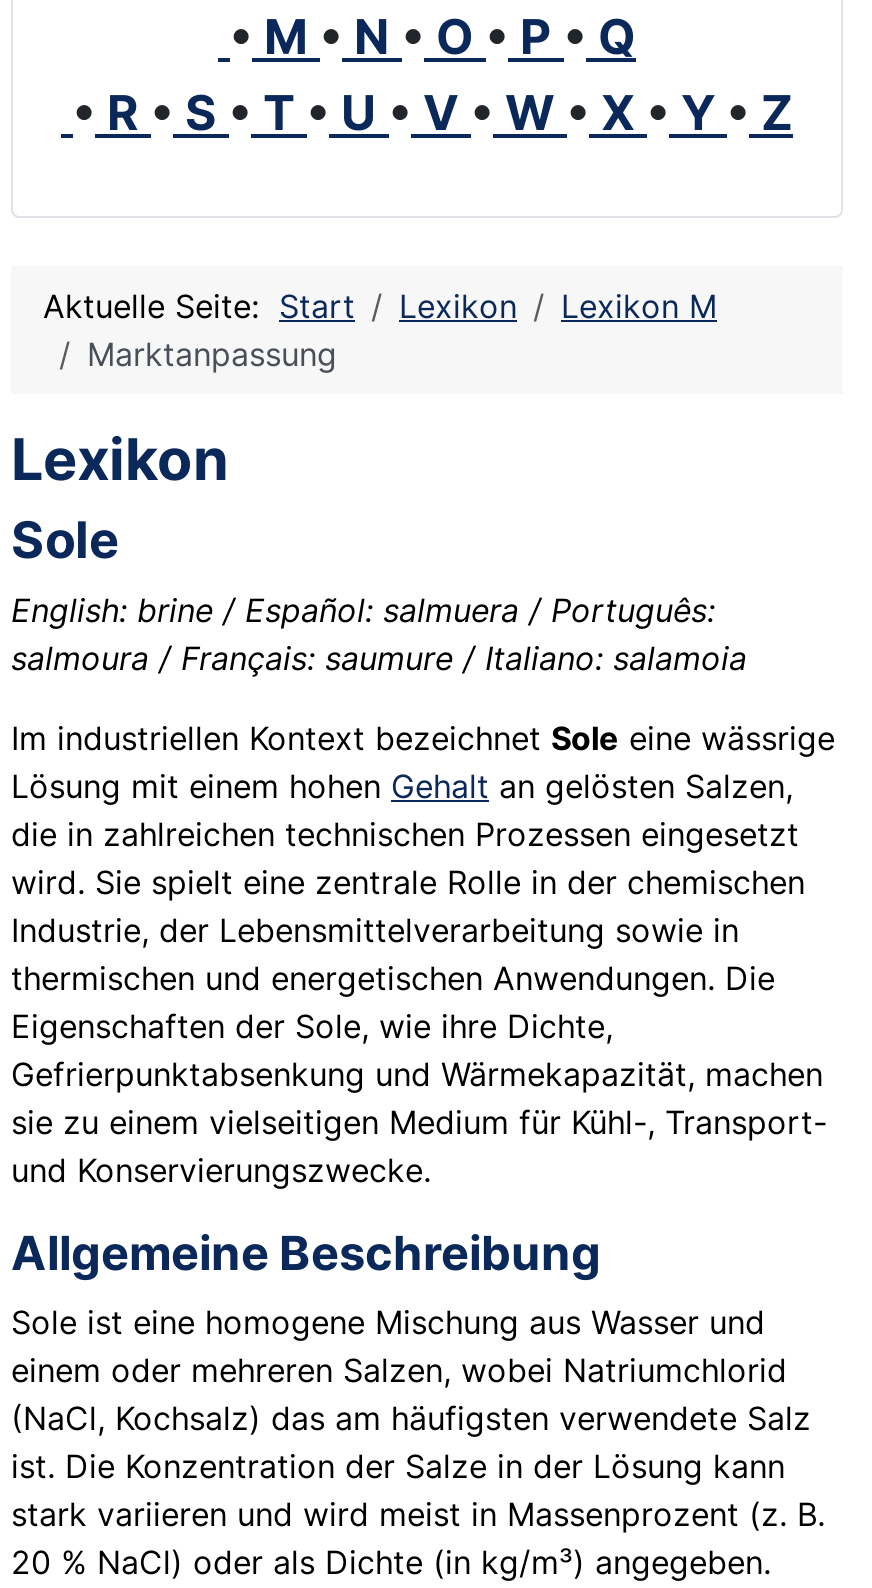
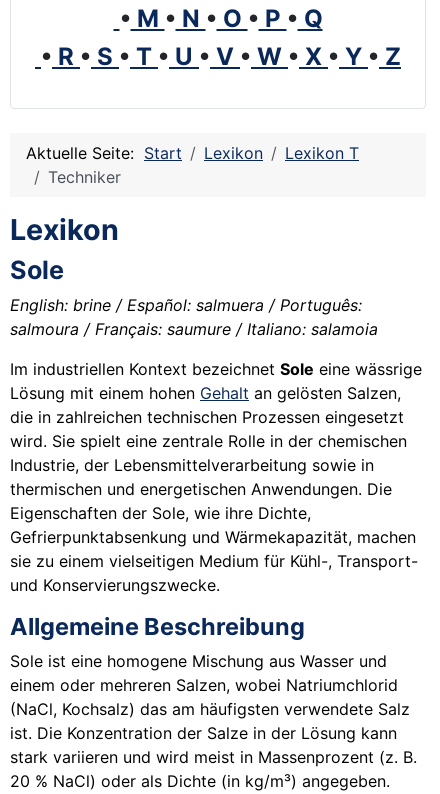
- Lexikon M
- Marktanpassung
+ Lexikon T
+ Techniker
